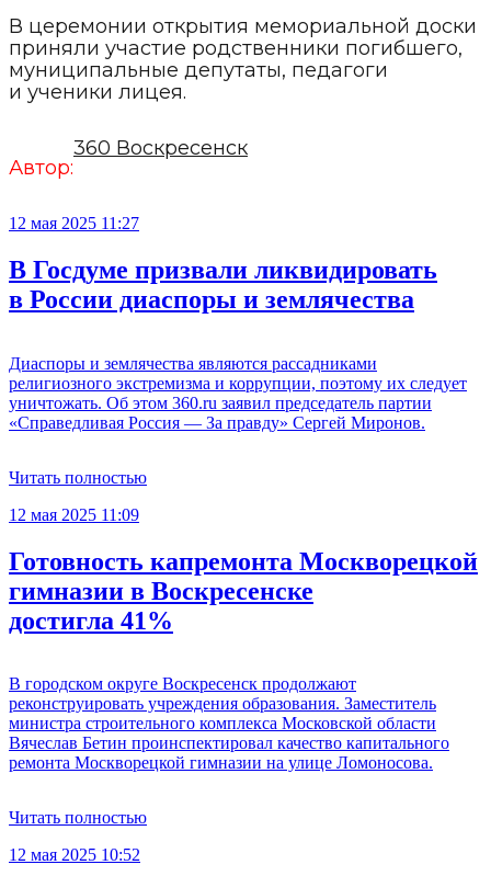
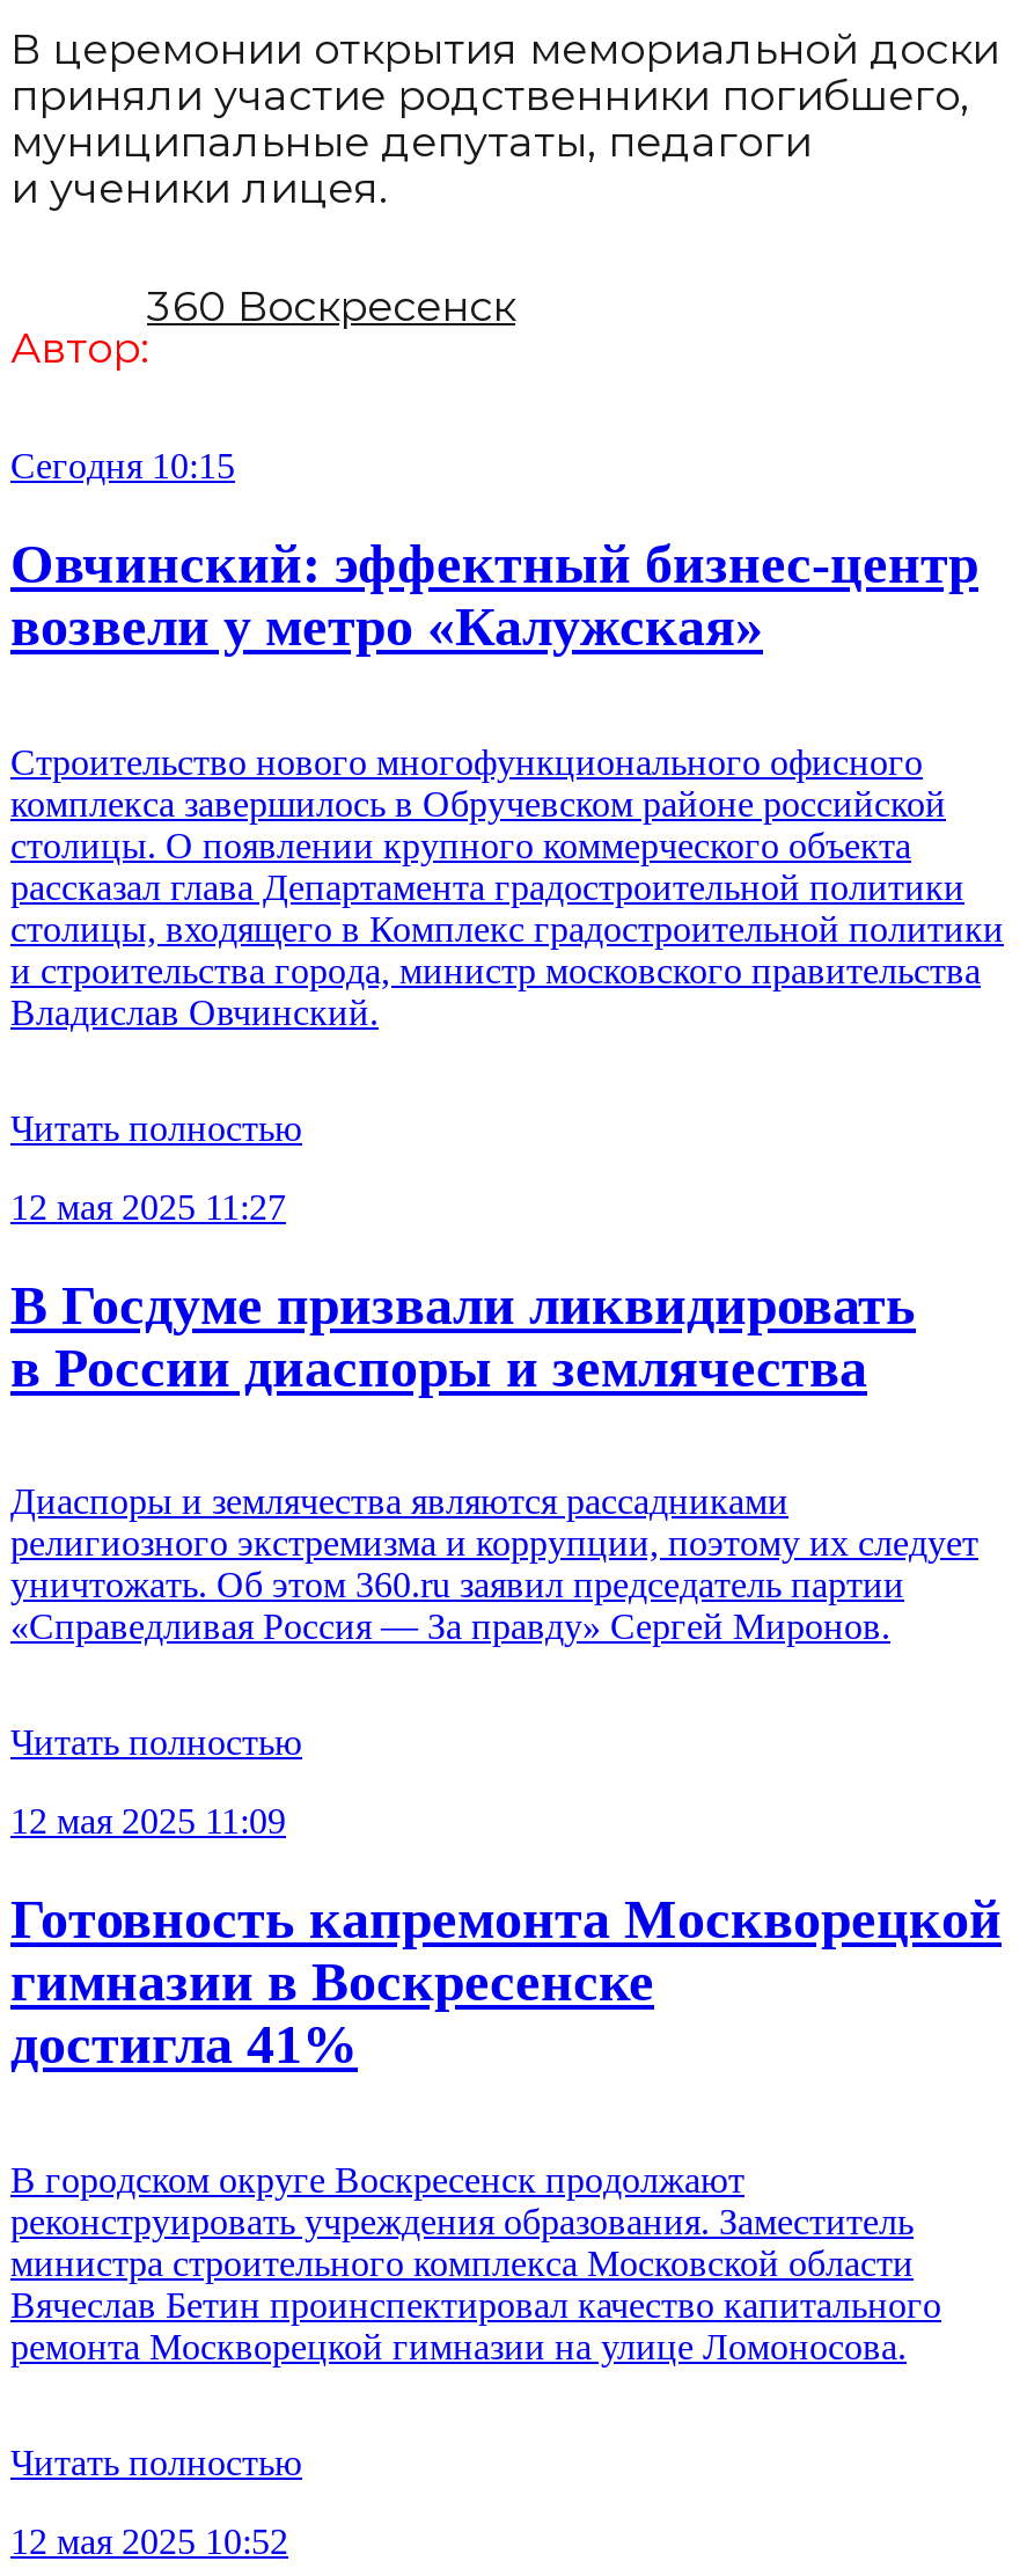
+ Сегодня 10:15
+ Овчинский: эффектный бизнес-центр
+ возвели у метро «Калужская»
+ Строительство нового многофункционального офисного
+ комплекса завершилось в Обручевском районе российской
+ столицы. О появлении крупного коммерческого объекта
+ рассказал глава Департамента градостроительной политики
+ столицы, входящего в Комплекс градостроительной политики
+ и строительства города, министр московского правительства
+ Владислав Овчинский.
+ Читать полностью
